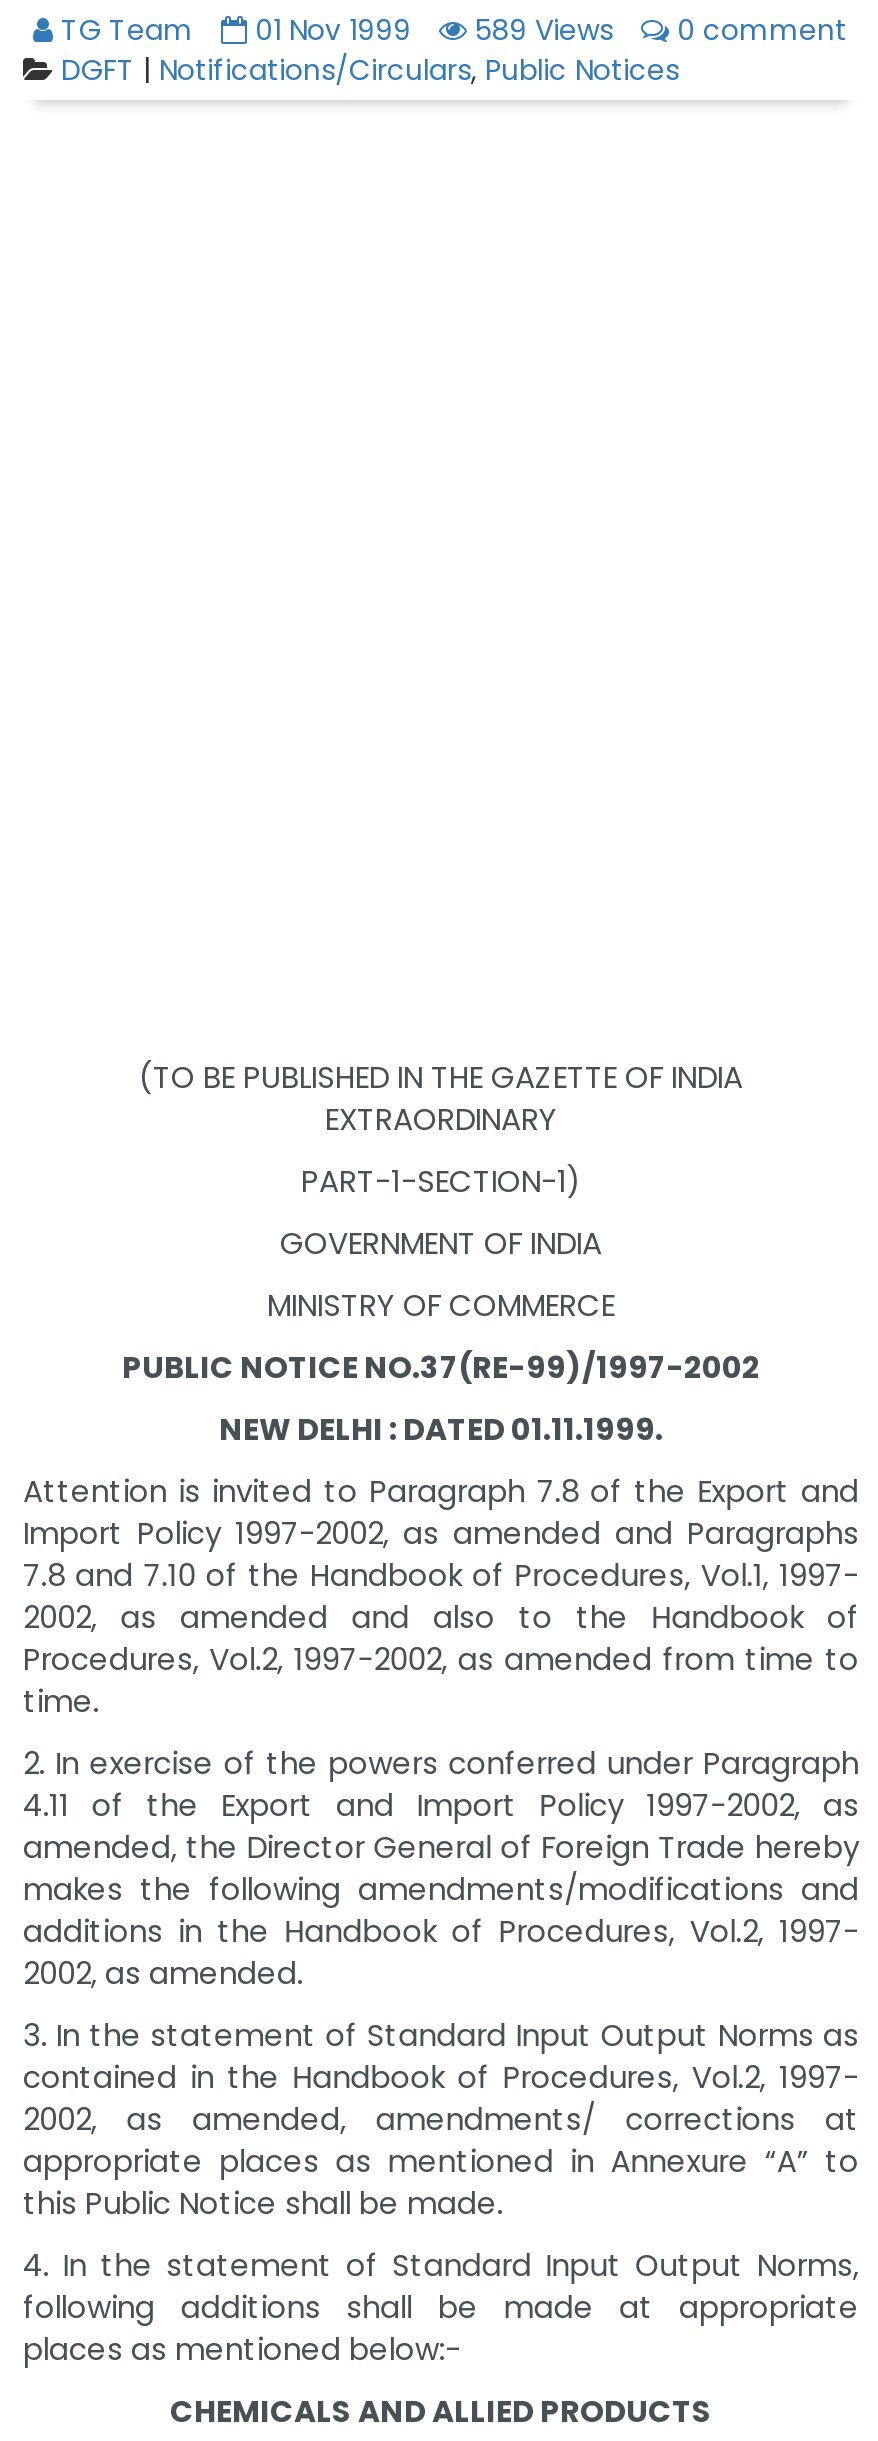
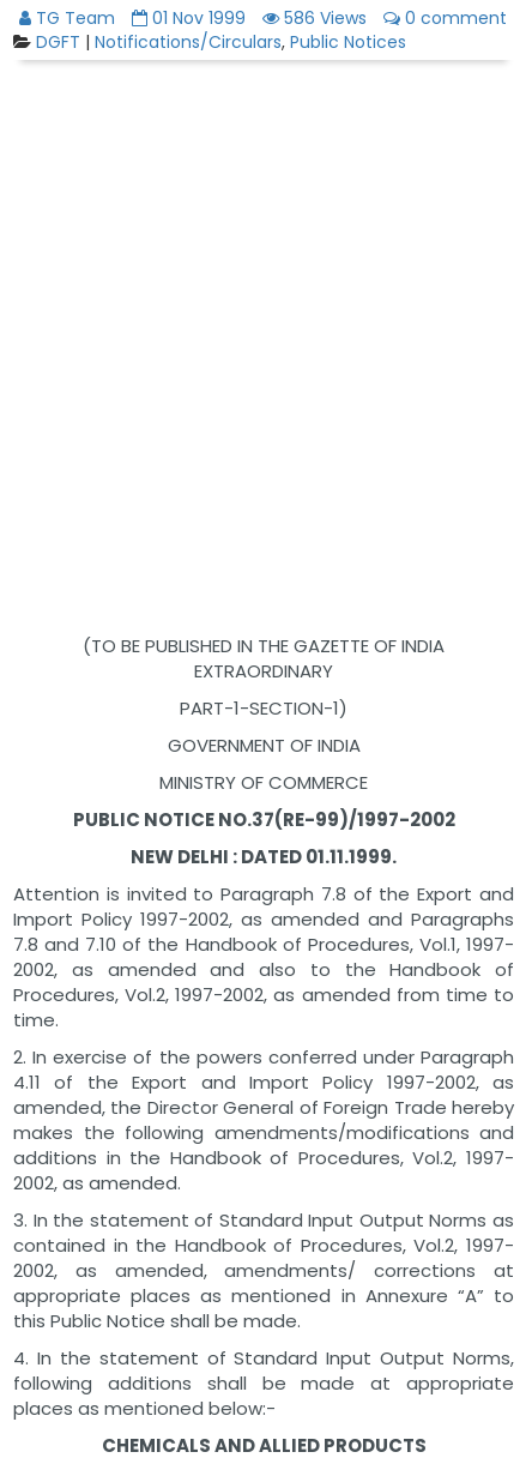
- TG Team 01 Nov 1999 589 Views 0 comment
+ TG Team 01 Nov 1999 586 Views 0 comment
